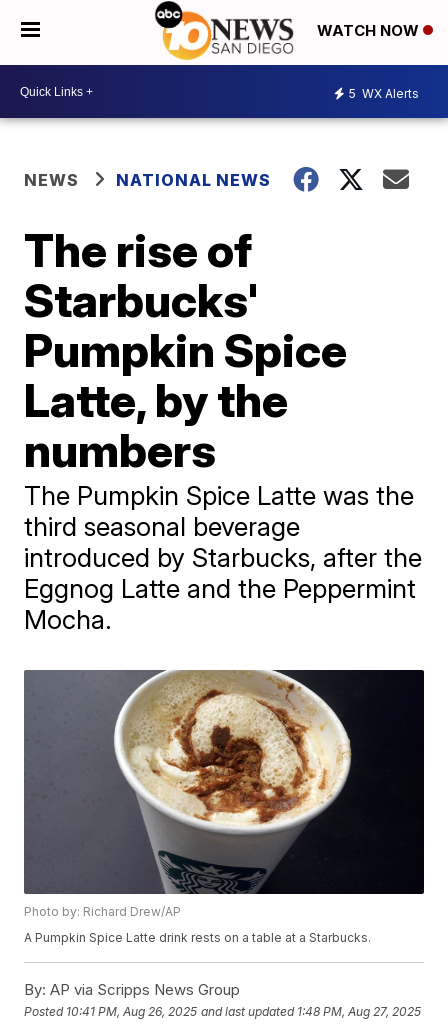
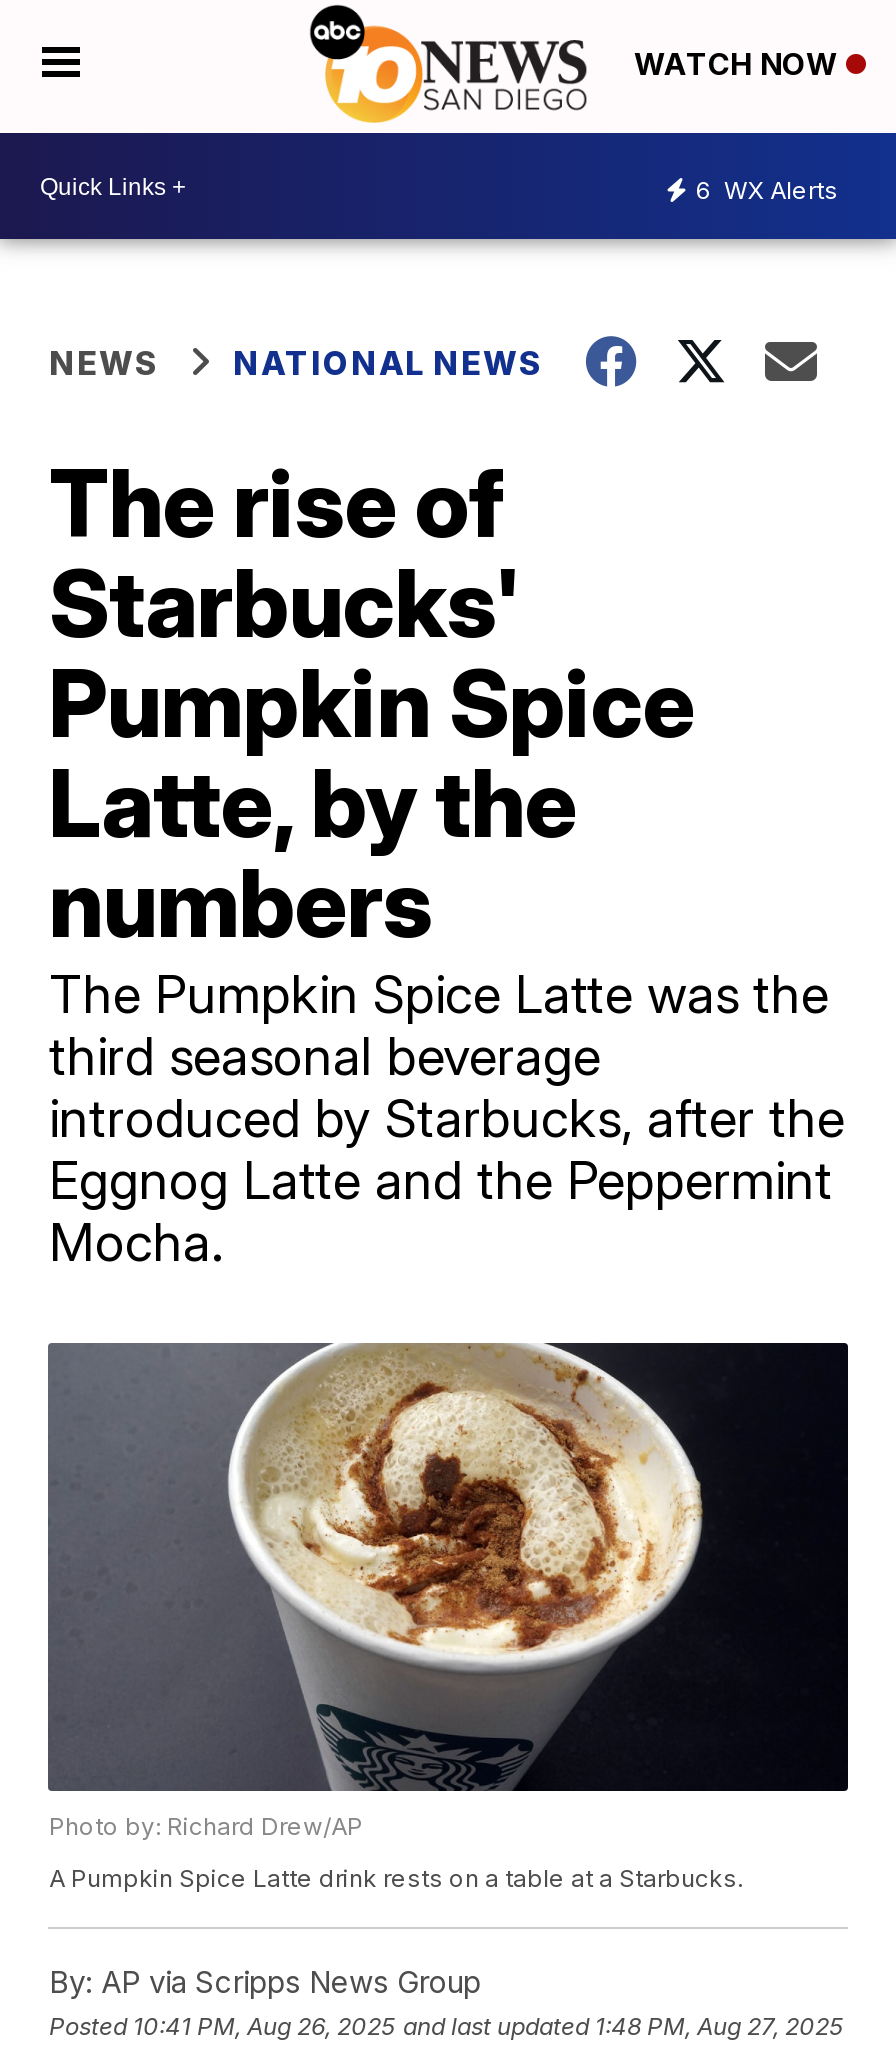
- 5 WX Alerts
+ 6 WX Alerts
